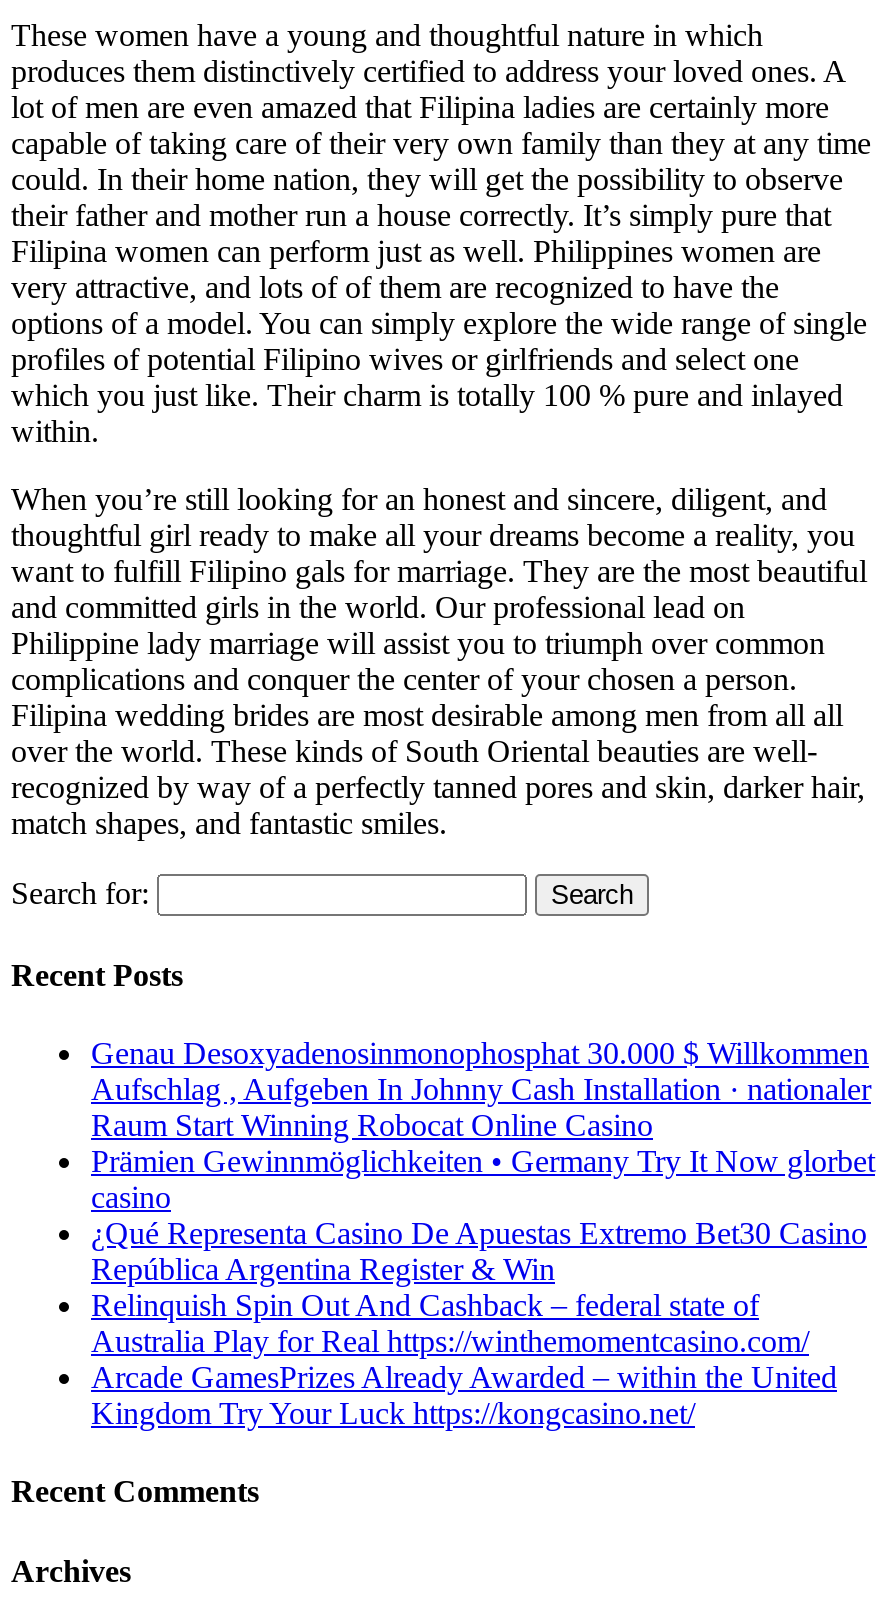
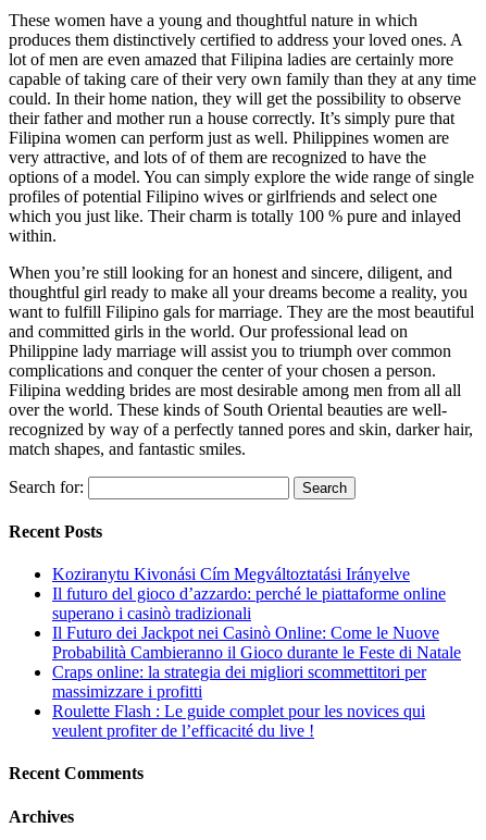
- Genau Desoxyadenosinmonophosphat 30.000 $ Willkommen
- Aufschlag , Aufgeben In Johnny Cash Installation · nationaler
- Raum Start Winning Robocat Online Casino
- Prämien Gewinnmöglichkeiten • Germany Try It Now glorbet
- casino
- ¿Qué Representa Casino De Apuestas Extremo Bet30 Casino
- República Argentina Register & Win
- Relinquish Spin Out And Cashback – federal state of
- Australia Play for Real https://winthemomentcasino.com/
- Arcade GamesPrizes Already Awarded – within the United
- Kingdom Try Your Luck https://kongcasino.net/
+ Koziranytu Kivonási Cím Megváltoztatási Irányelve
+ Il futuro del gioco d’azzardo: perché le piattaforme online
+ superano i casinò tradizionali
+ Il Futuro dei Jackpot nei Casinò Online: Come le Nuove
+ Probabilità Cambieranno il Gioco durante le Feste di Natale
+ Craps online: la strategia dei migliori scommettitori per
+ massimizzare i profitti
+ Roulette Flash : Le guide complet pour les novices qui
+ veulent profiter de l’efficacité du live !
